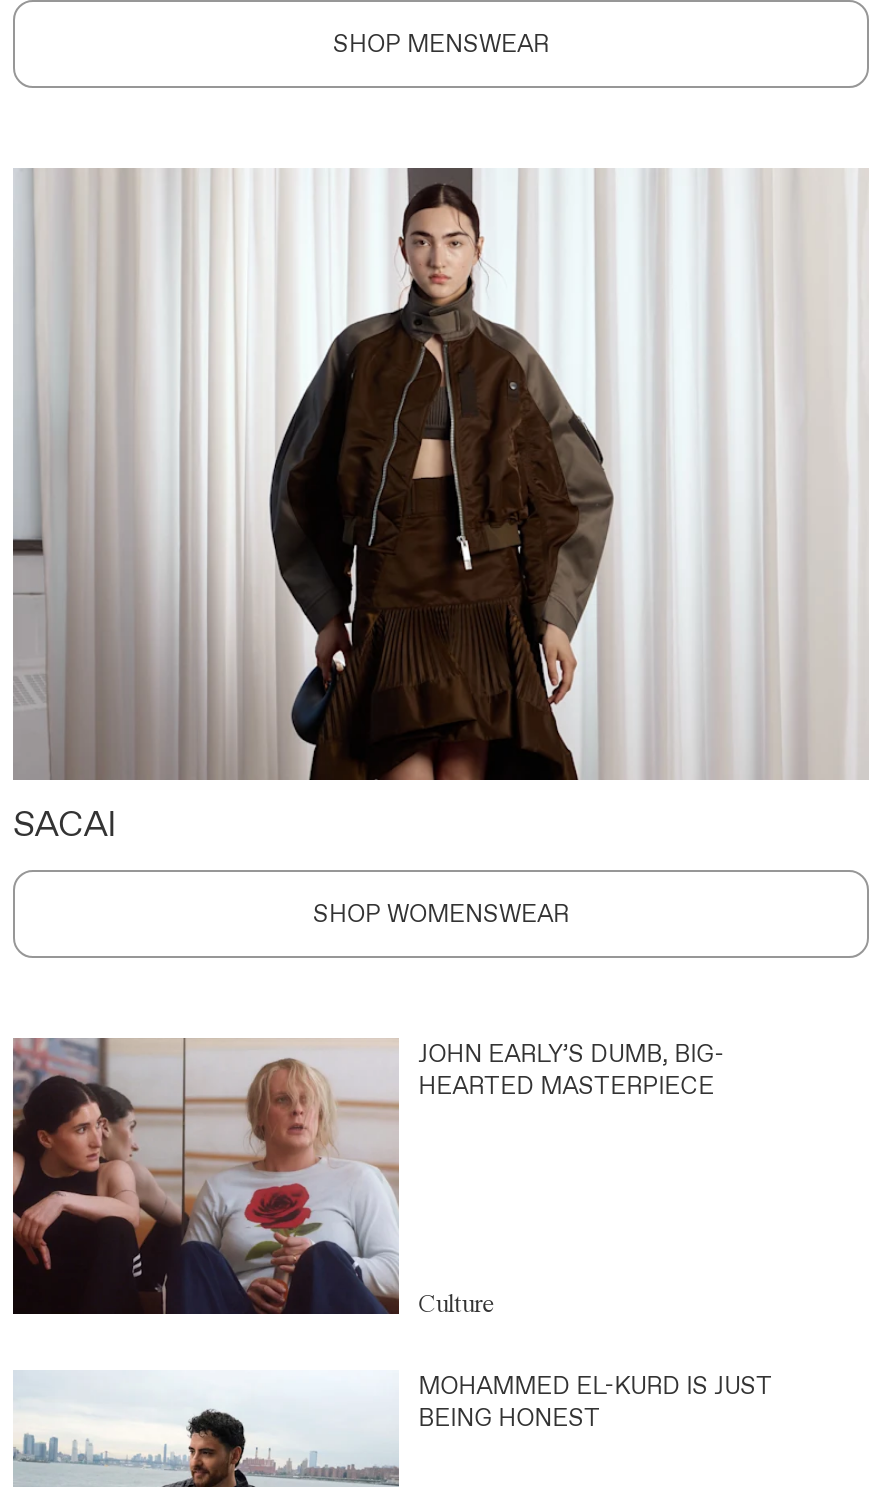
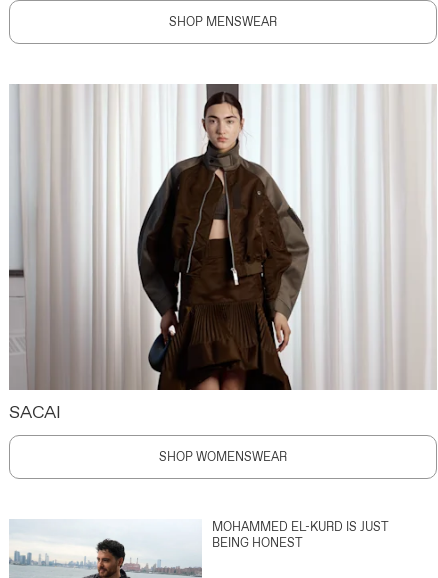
- [image]
- JOHN EARLY’S DUMB, BIG-
- HEARTED MASTERPIECE

- Culture
